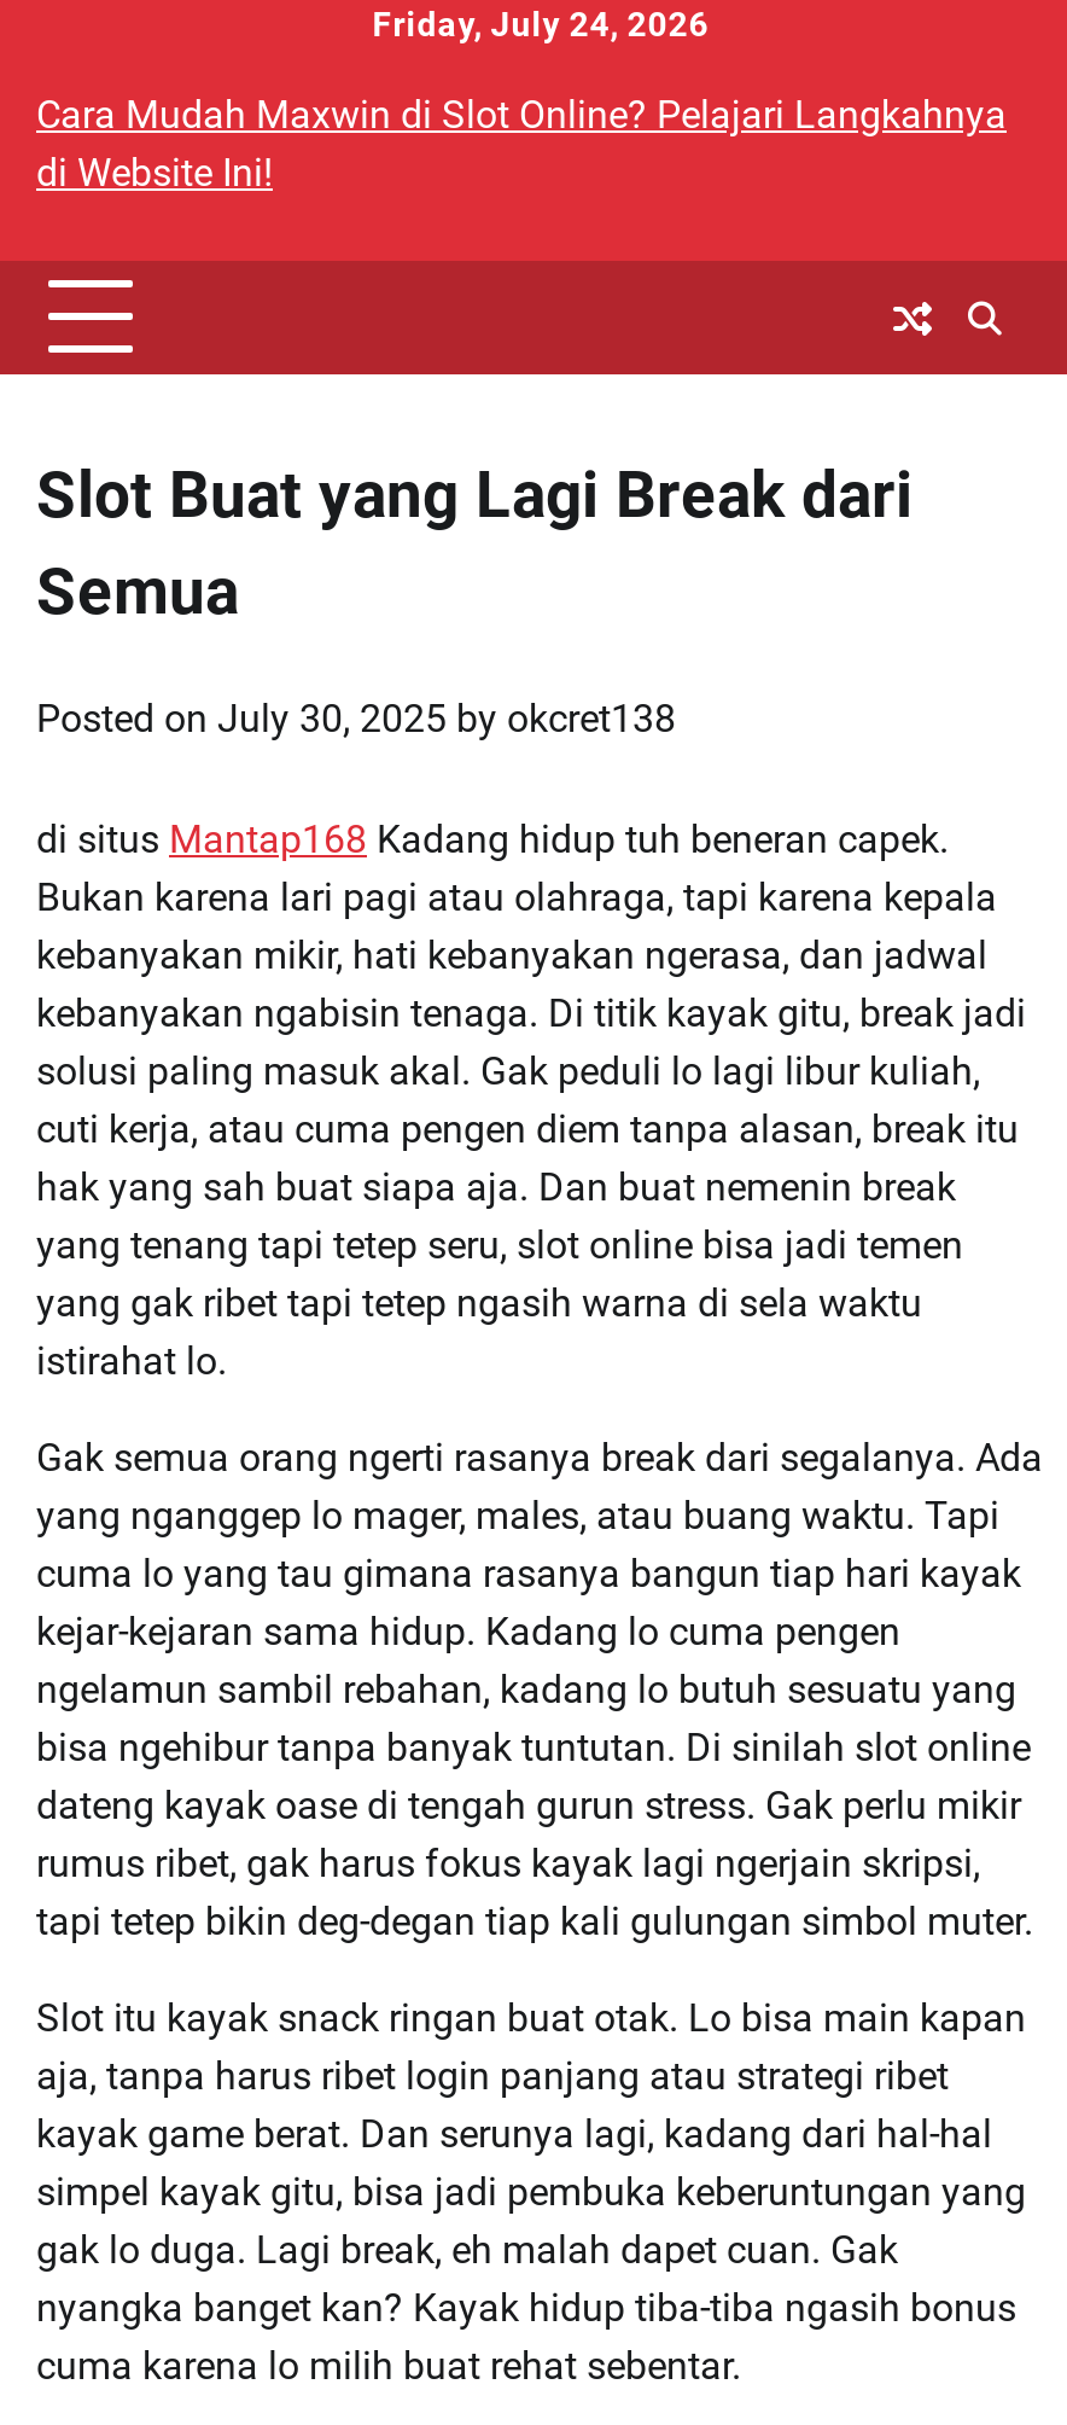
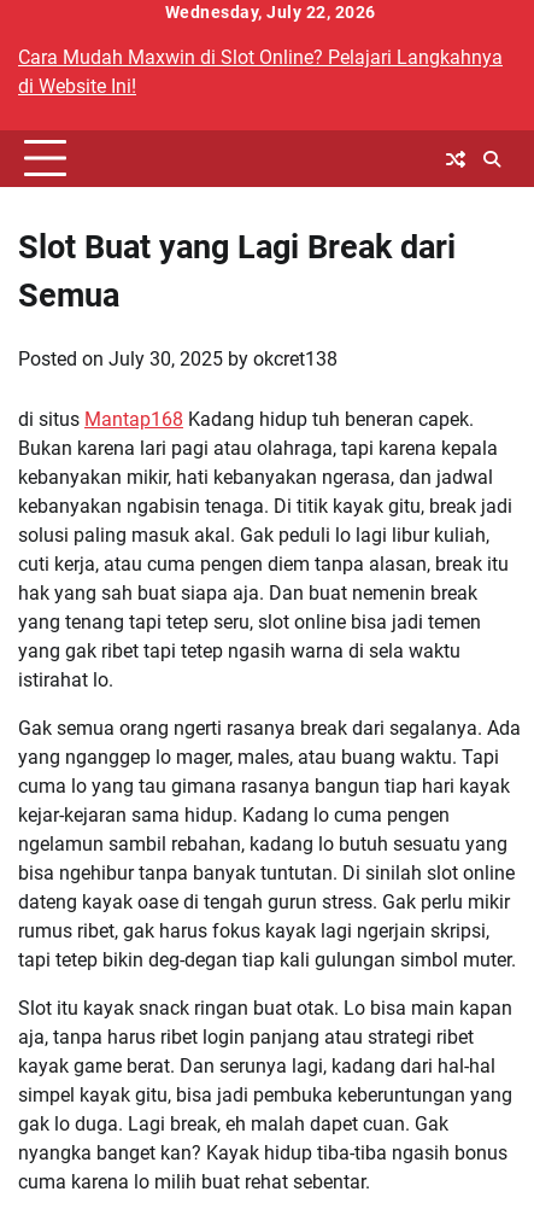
- Friday, July 24, 2026
+ Wednesday, July 22, 2026
